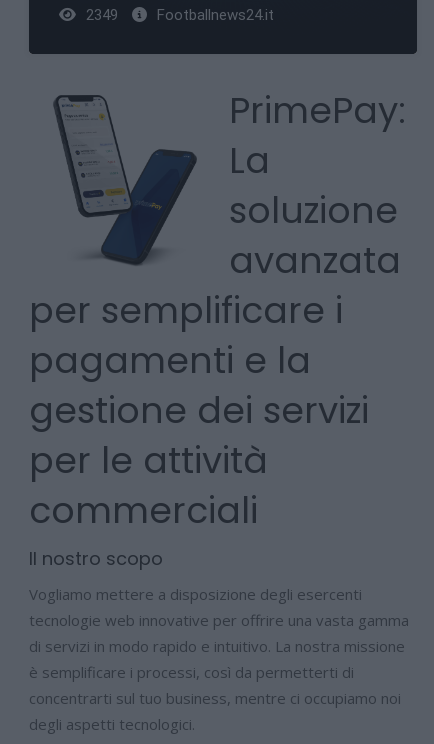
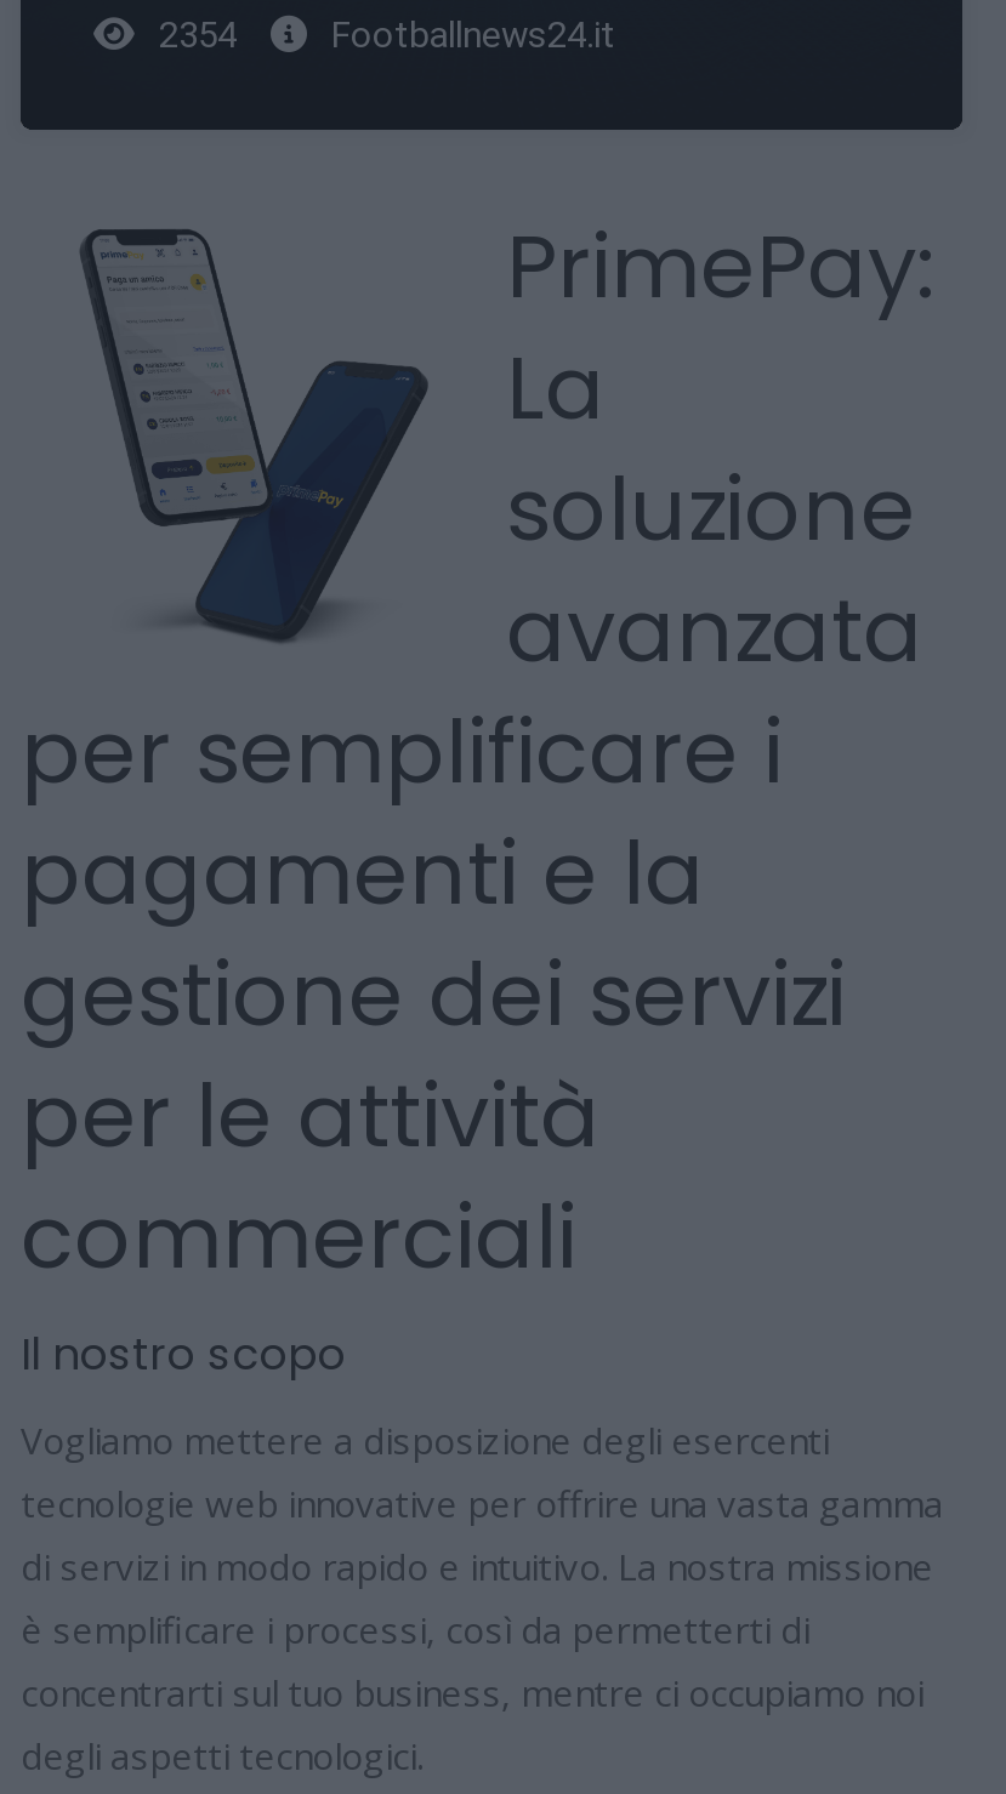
- 2349
+ 2354
